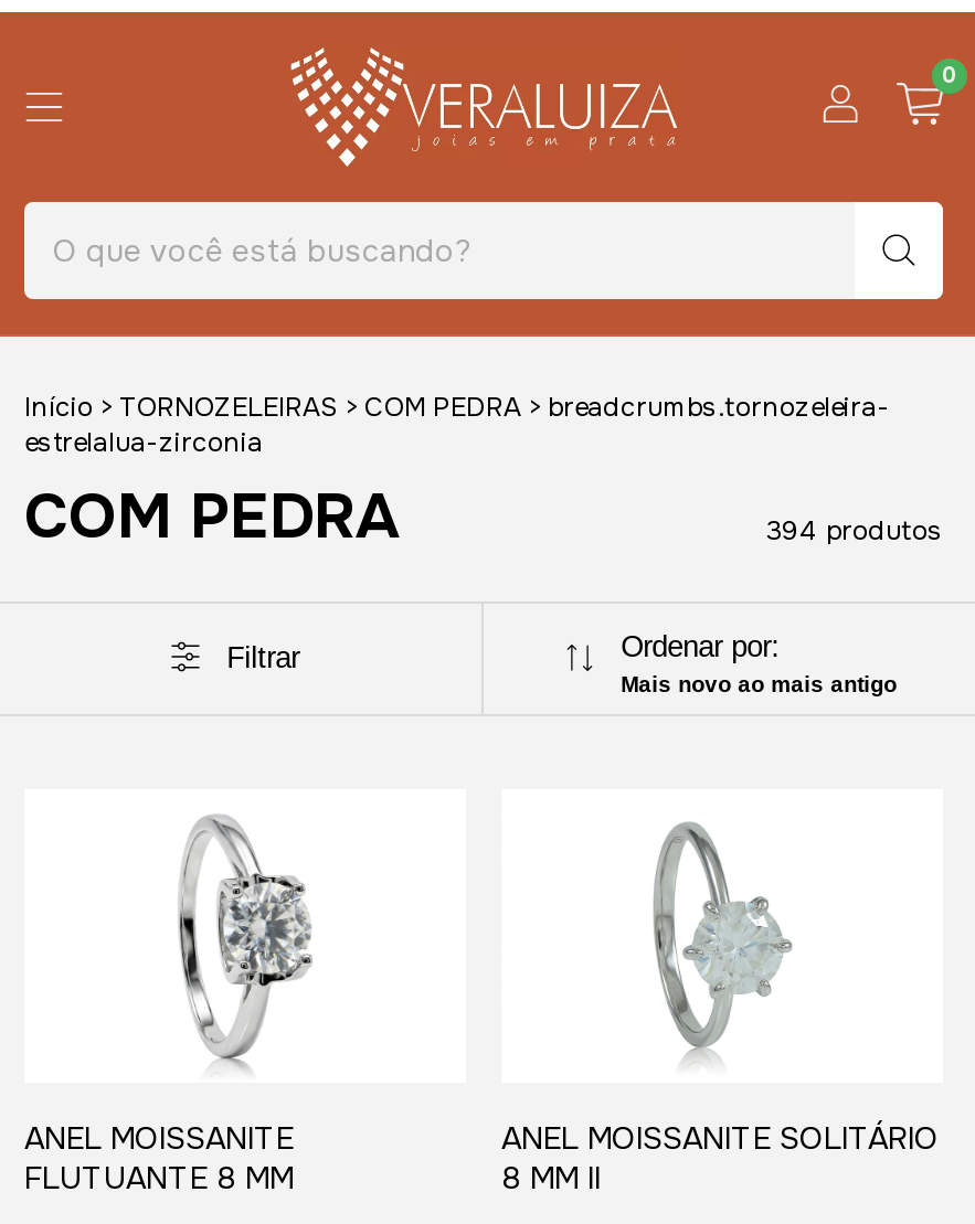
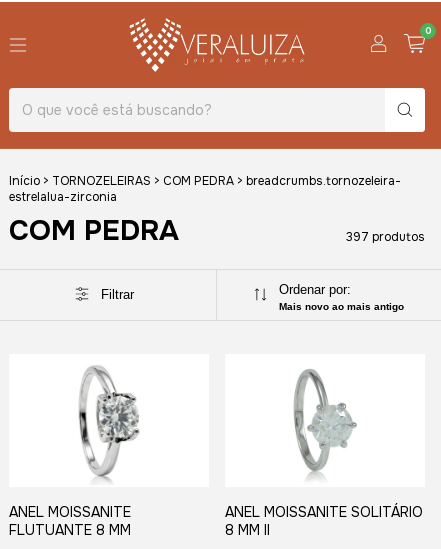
- 394 produtos
+ 397 produtos
